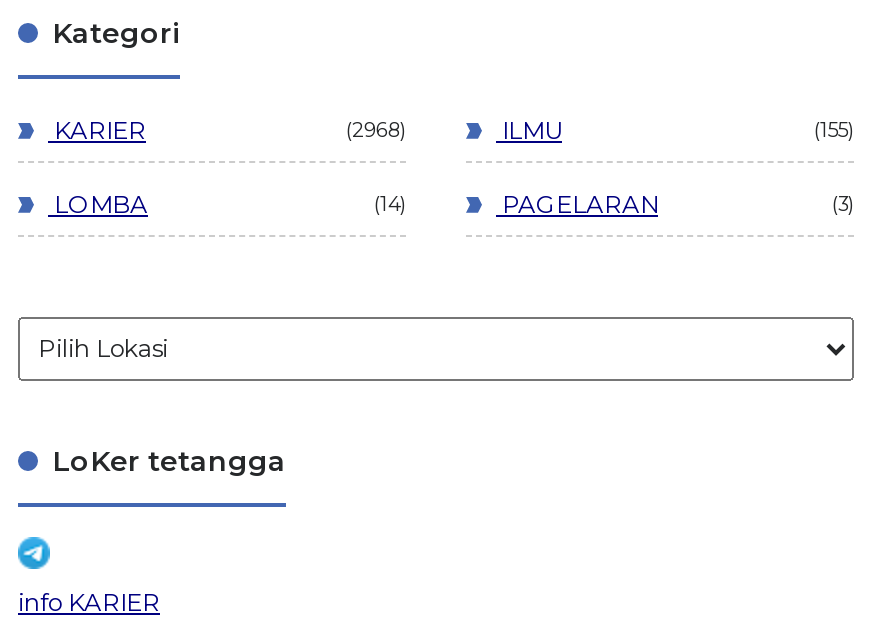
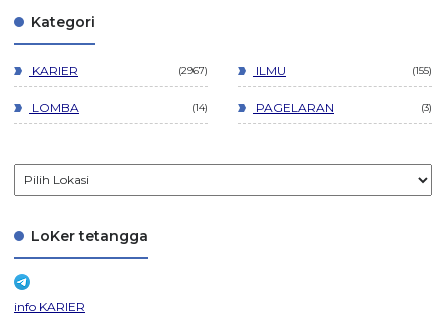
- 2968
+ 2967
